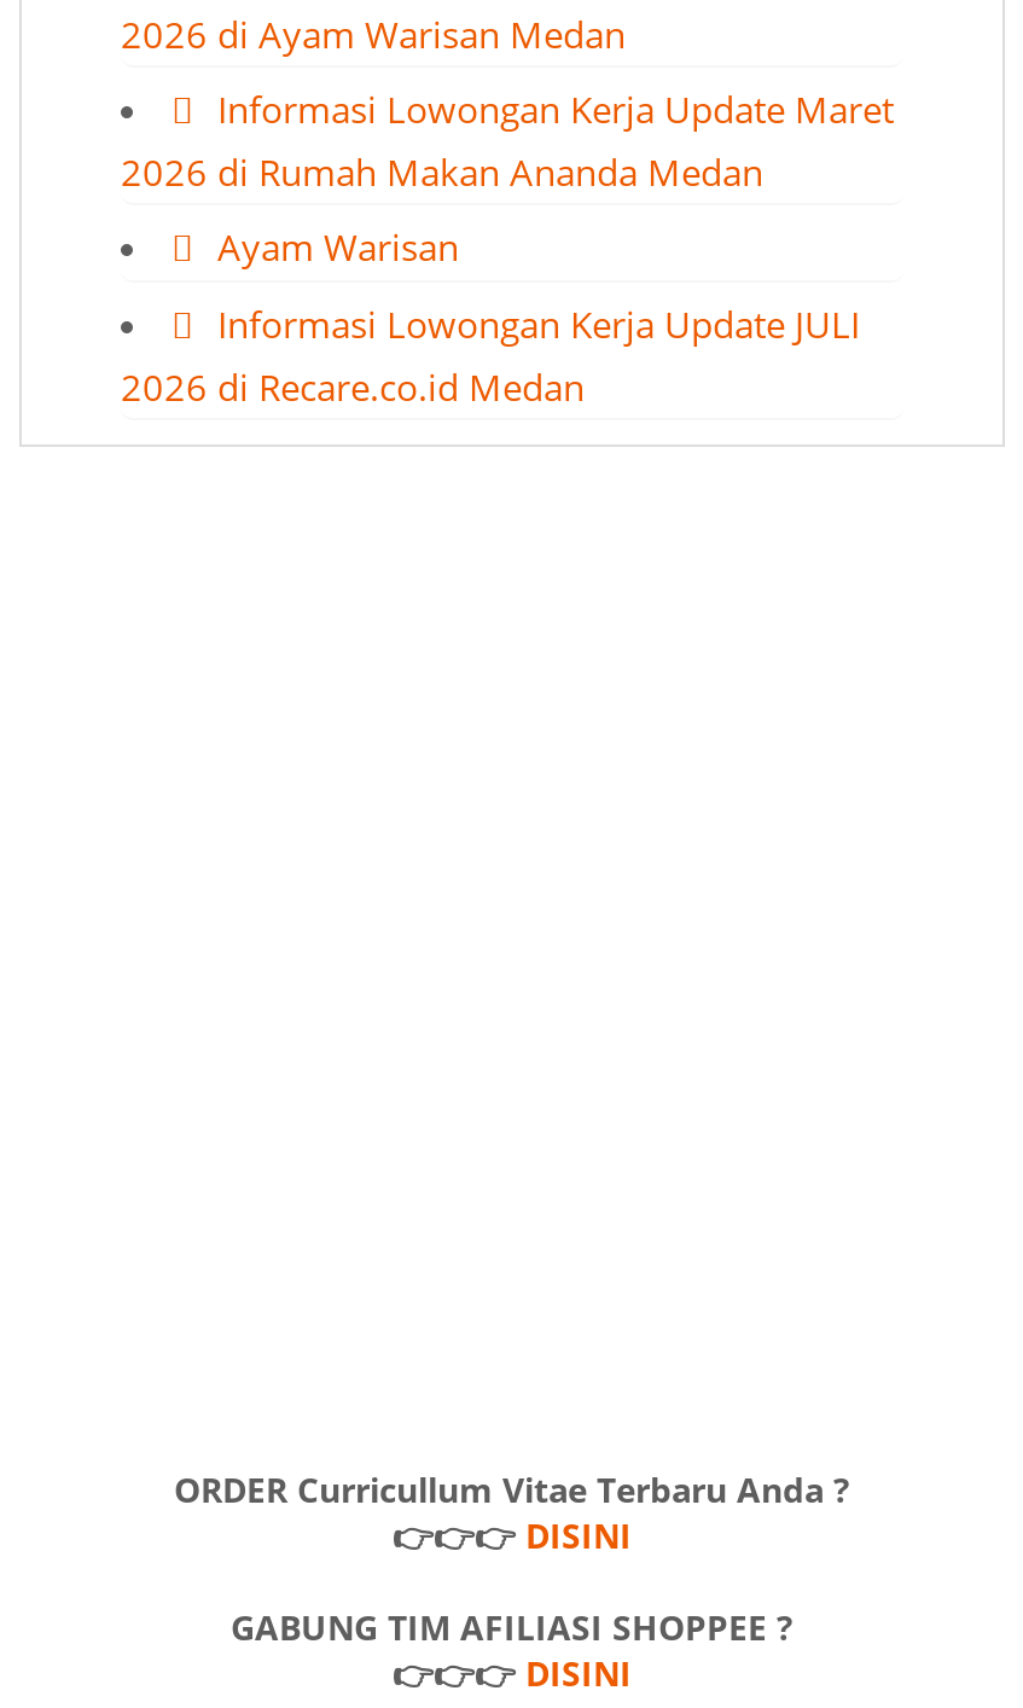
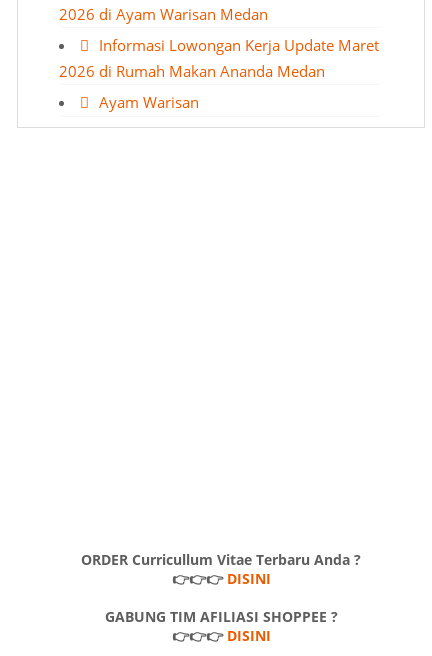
- Informasi Lowongan Kerja Update JULI
- 2026 di Recare.co.id Medan
